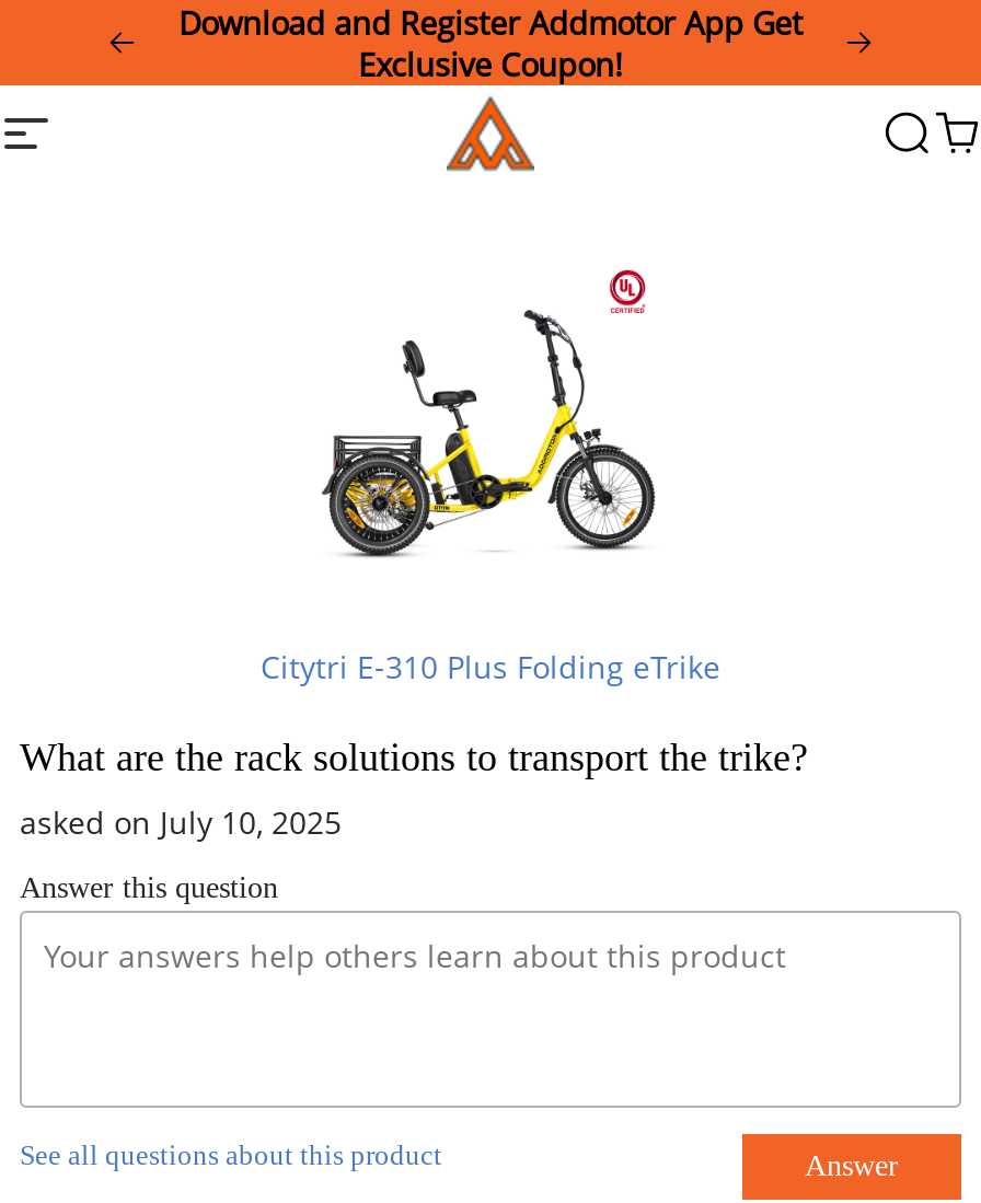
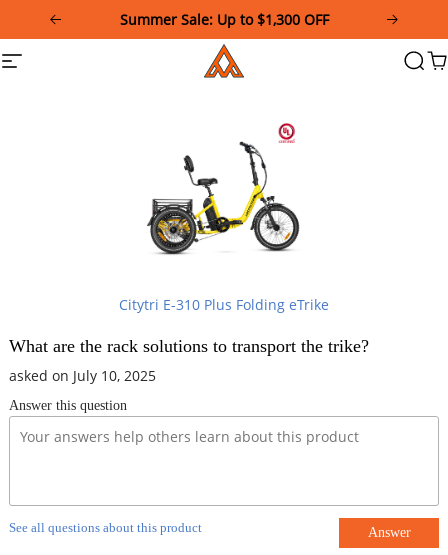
- Download and Register Addmotor App Get
- Exclusive Coupon!
+ Summer Sale: Up to $1,300 OFF
